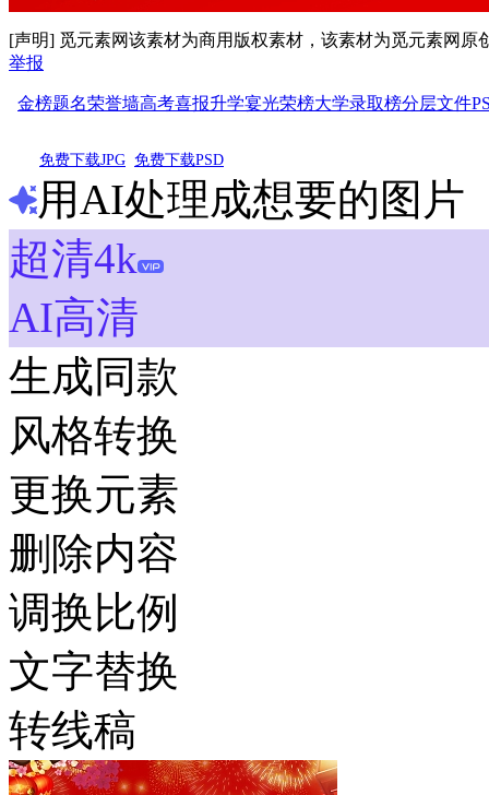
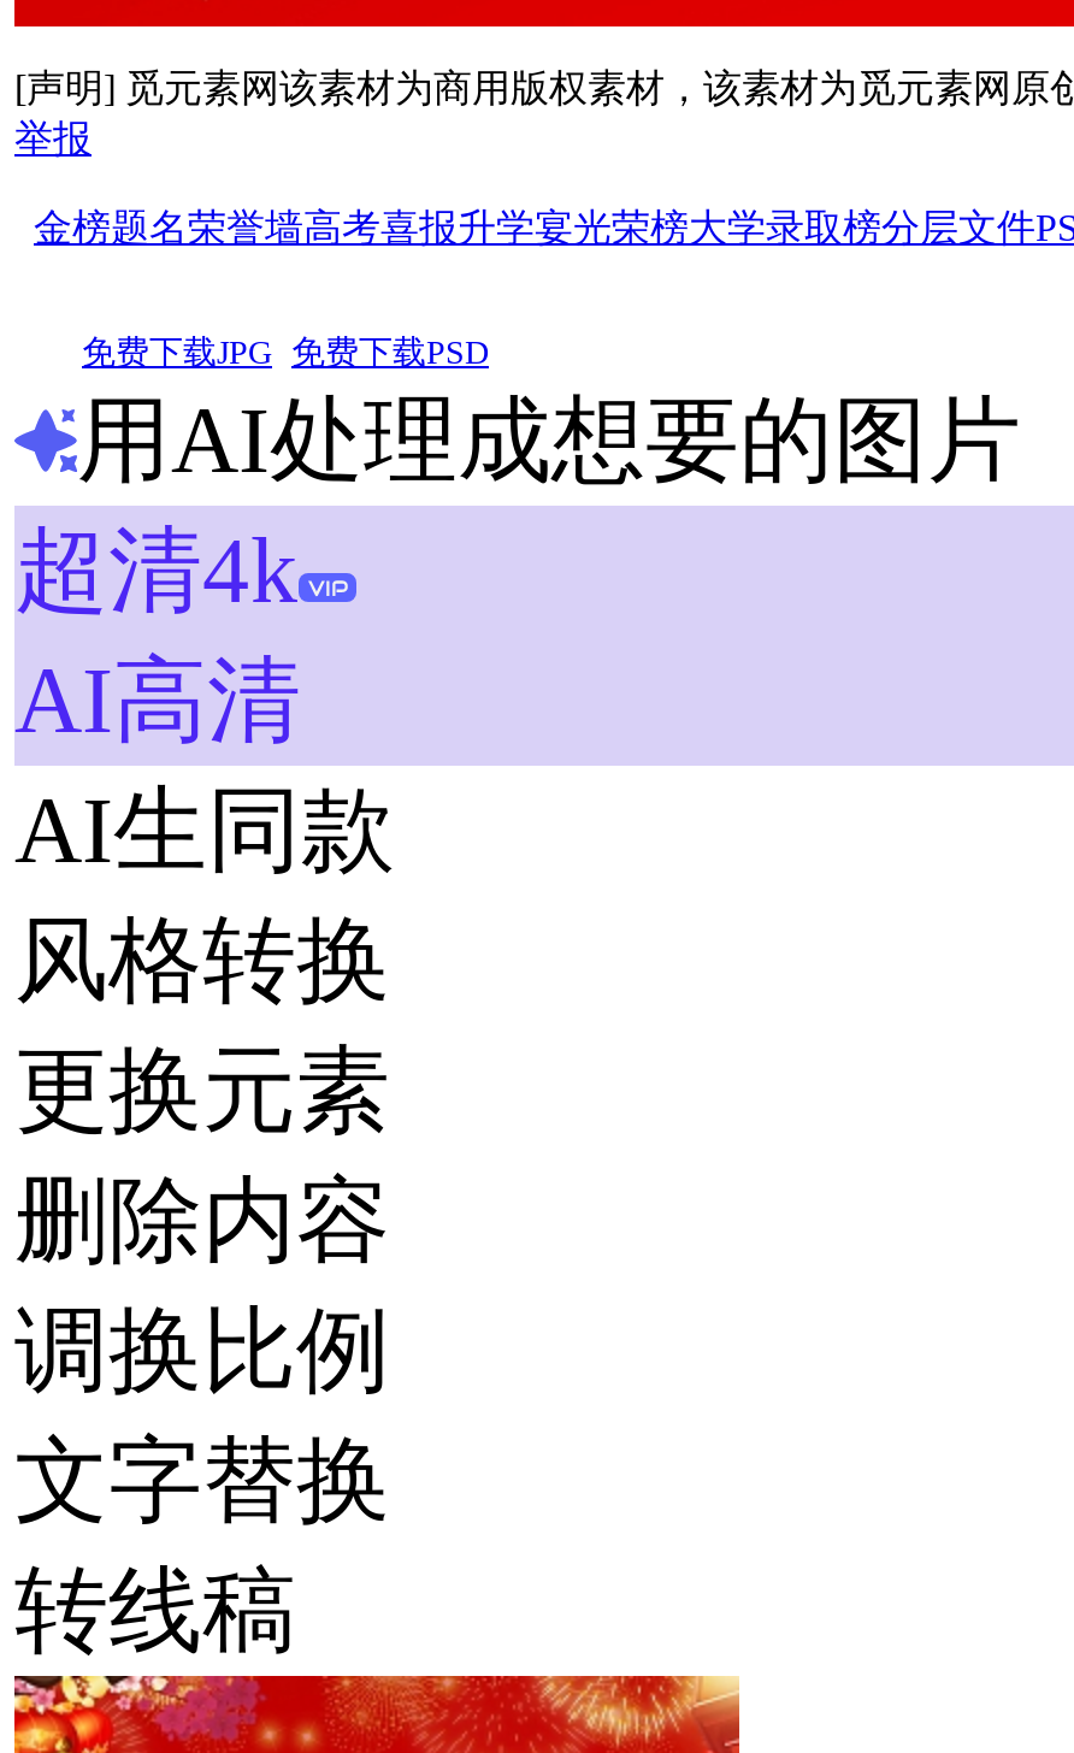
- 生成同款
+ AI生同款
